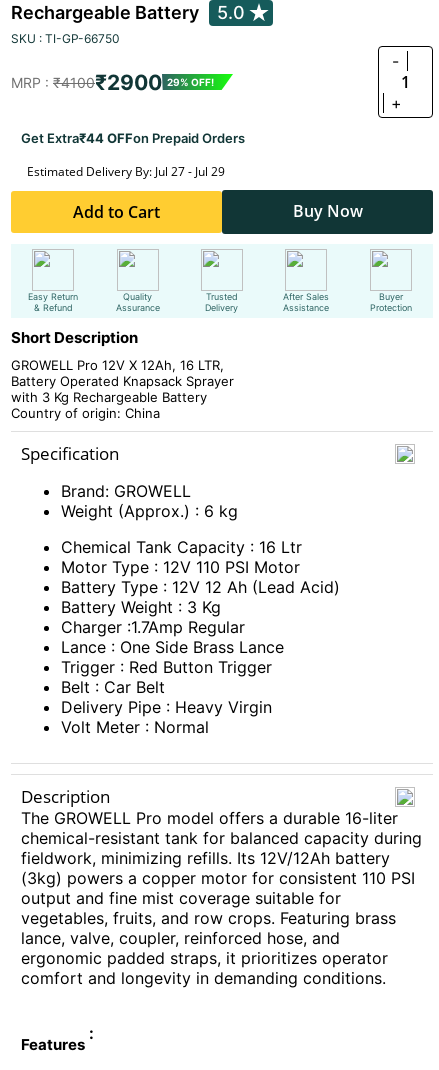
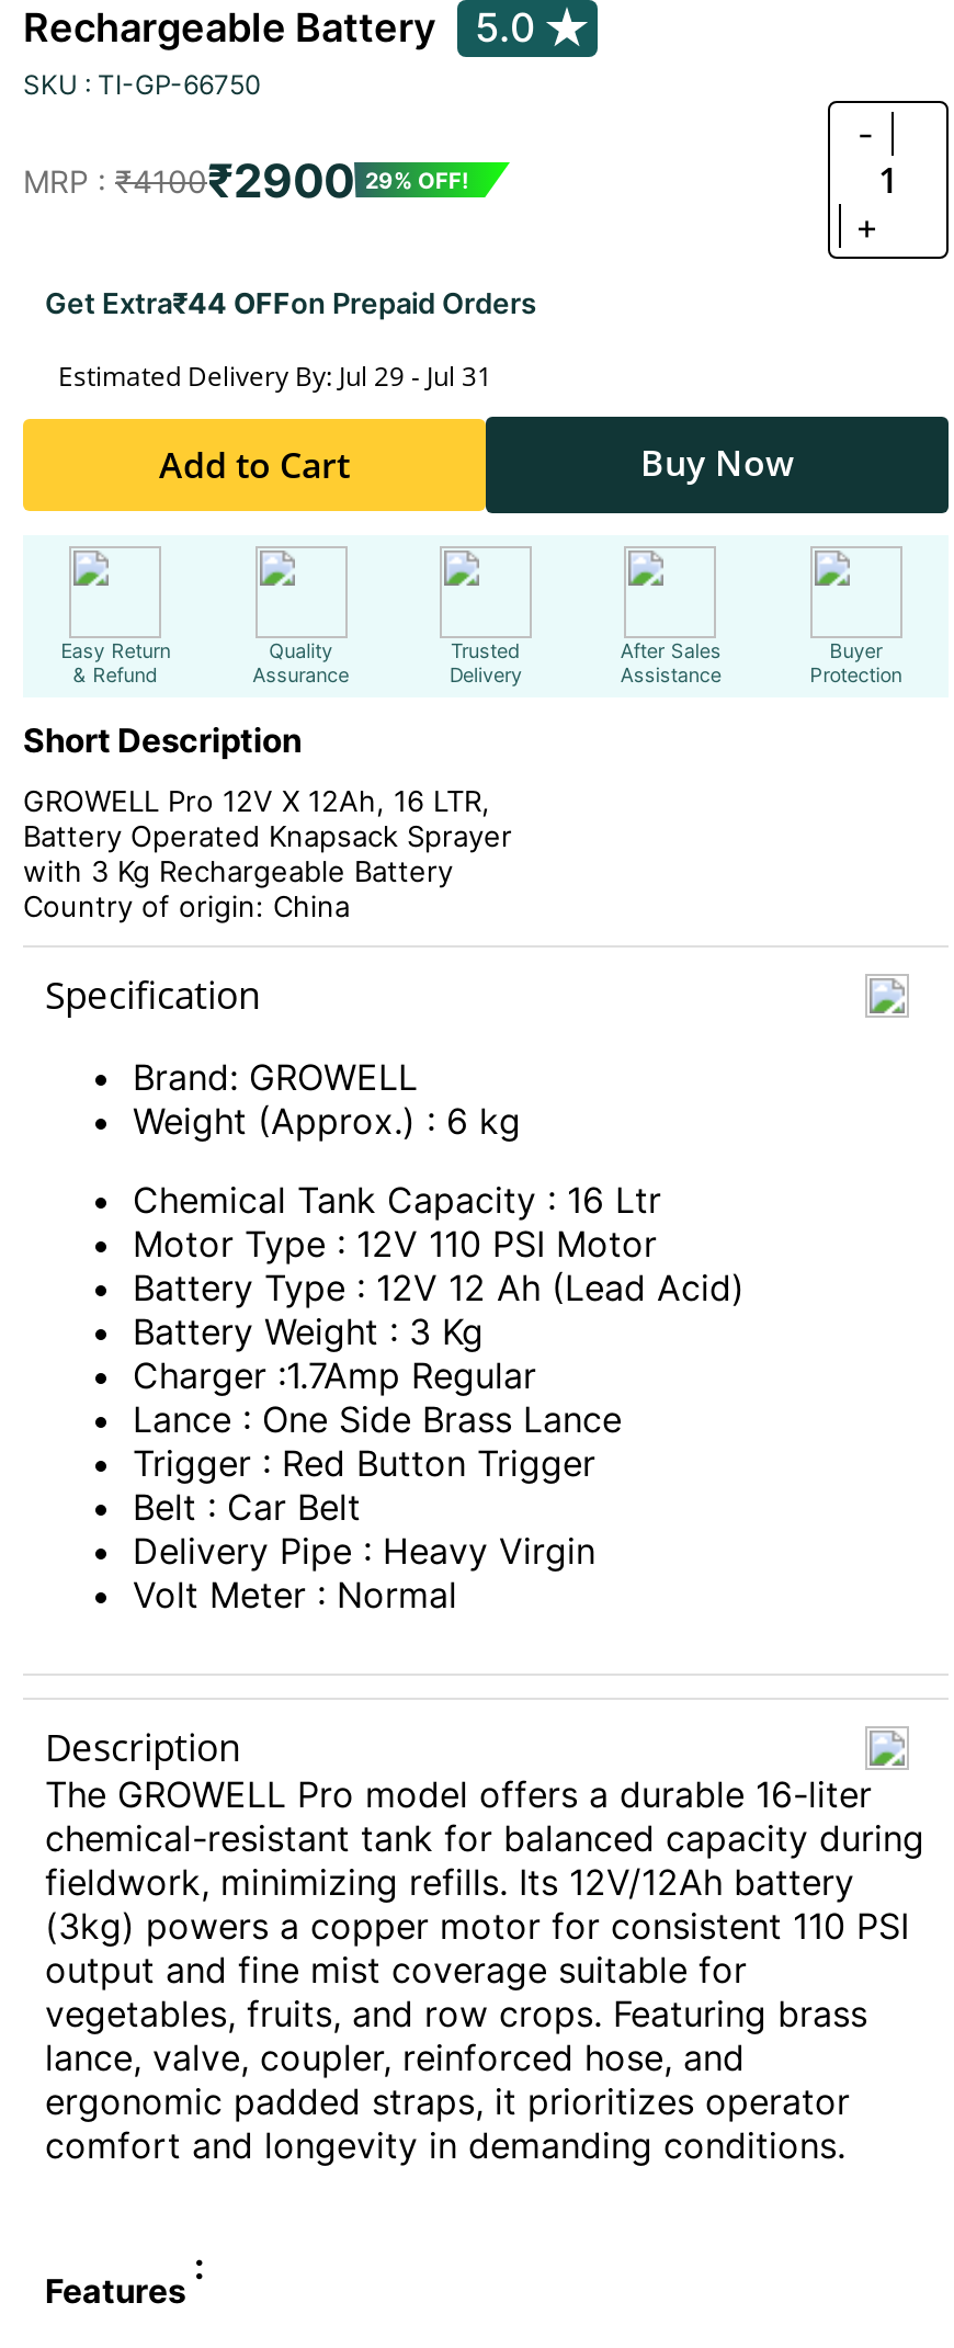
- Estimated Delivery By: Jul 27 - Jul 29
+ Estimated Delivery By: Jul 29 - Jul 31
